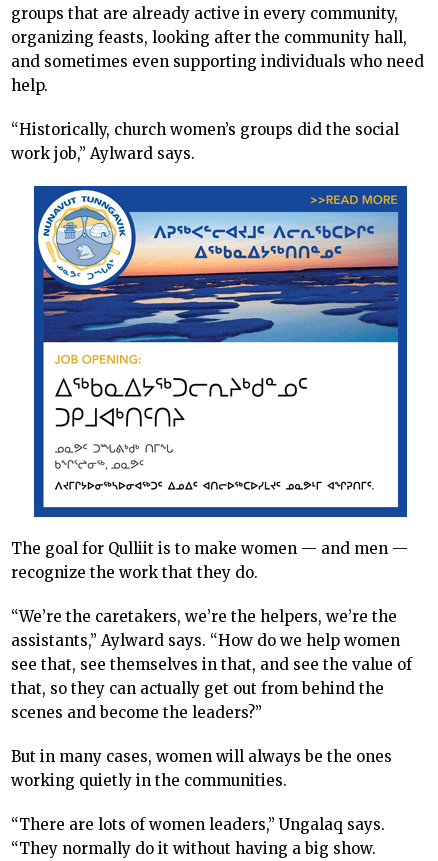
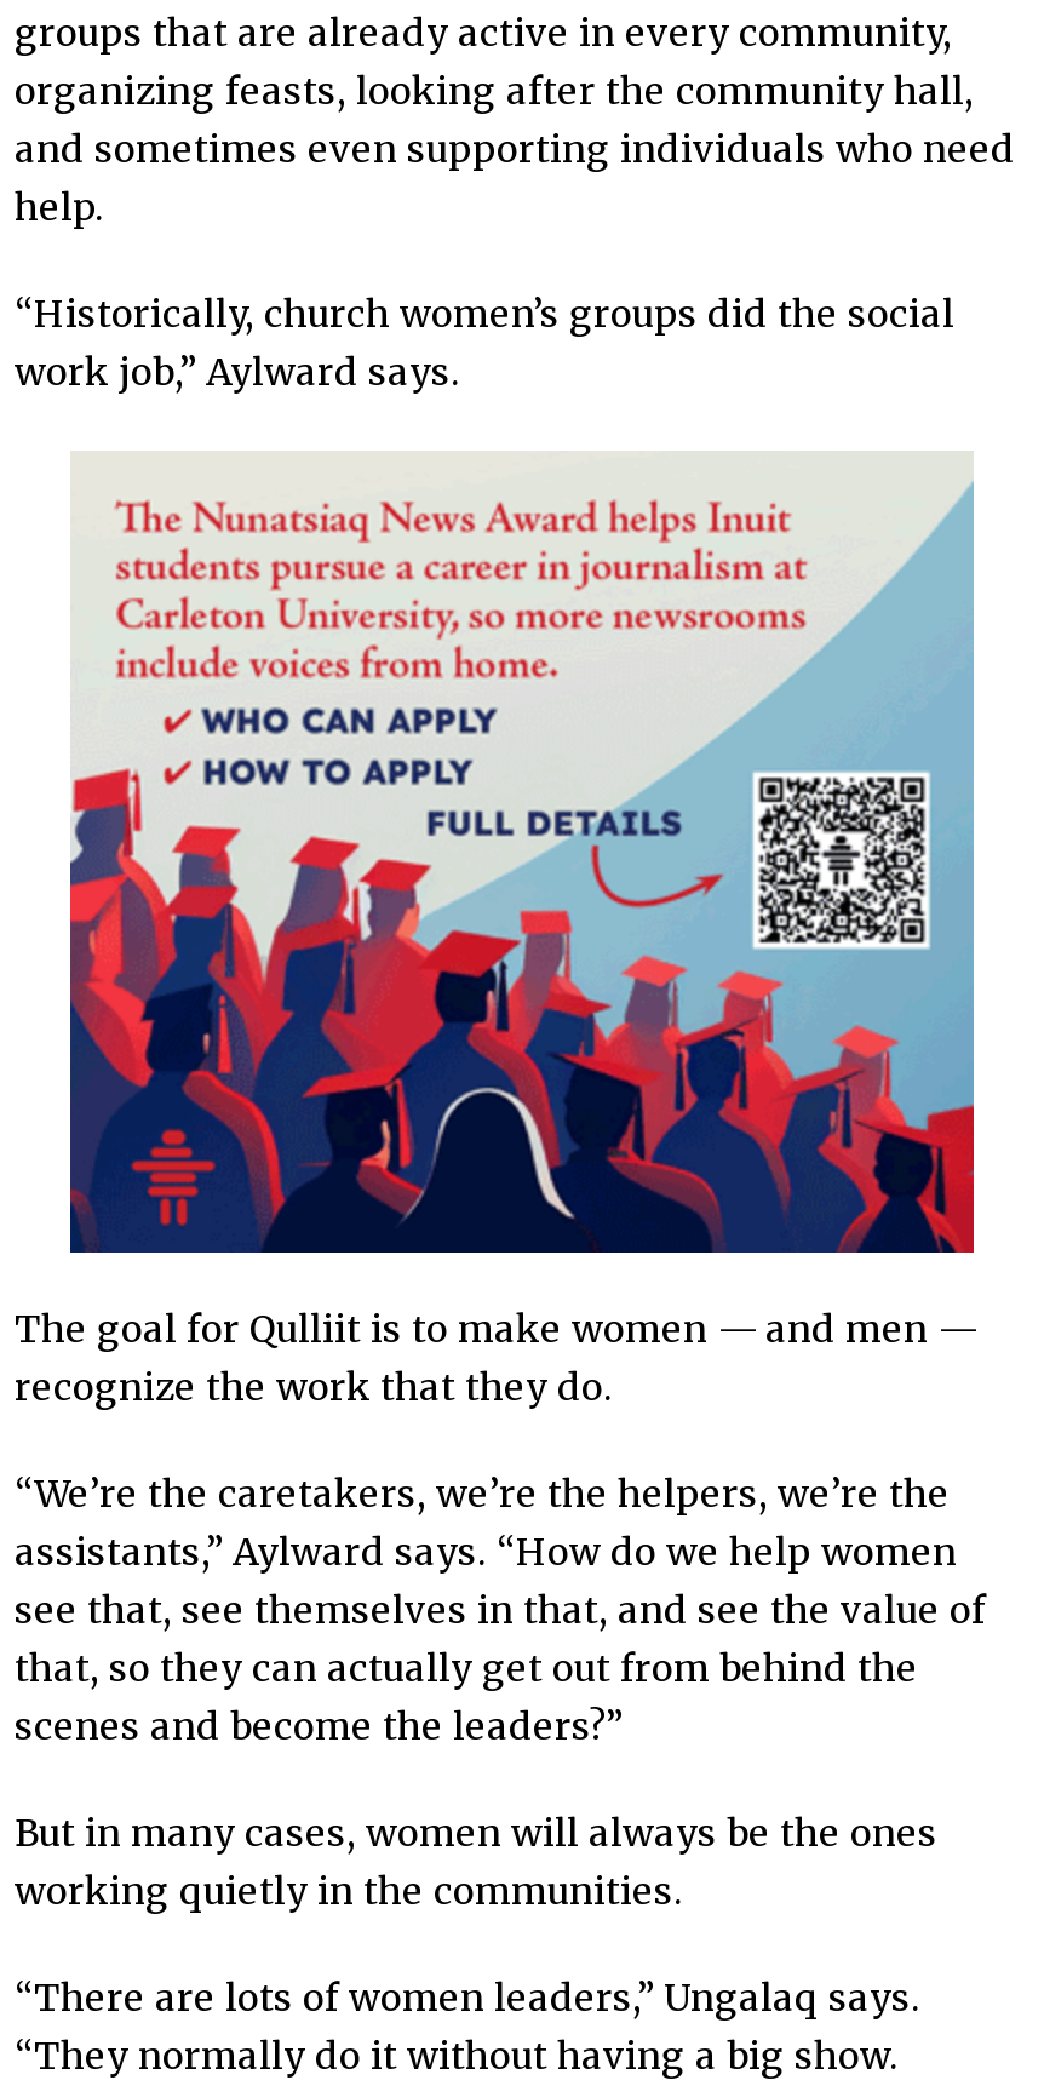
- [image]
+ [image]
